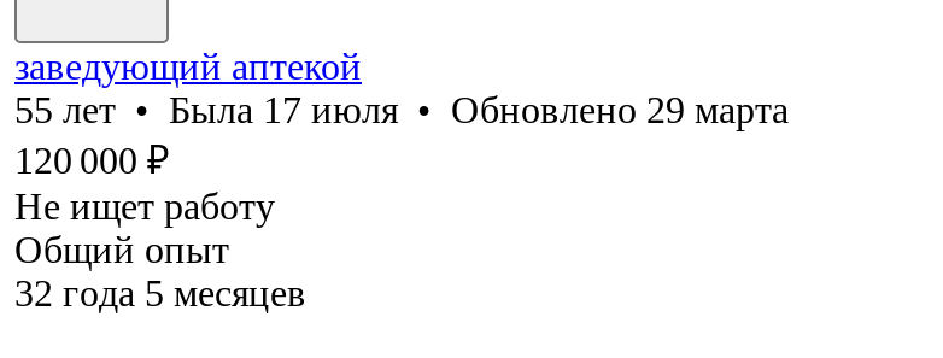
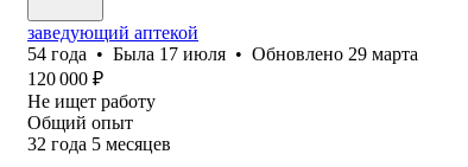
- 55 лет • Была 17 июля • Обновлено 29 марта
+ 54 года • Была 17 июля • Обновлено 29 марта
